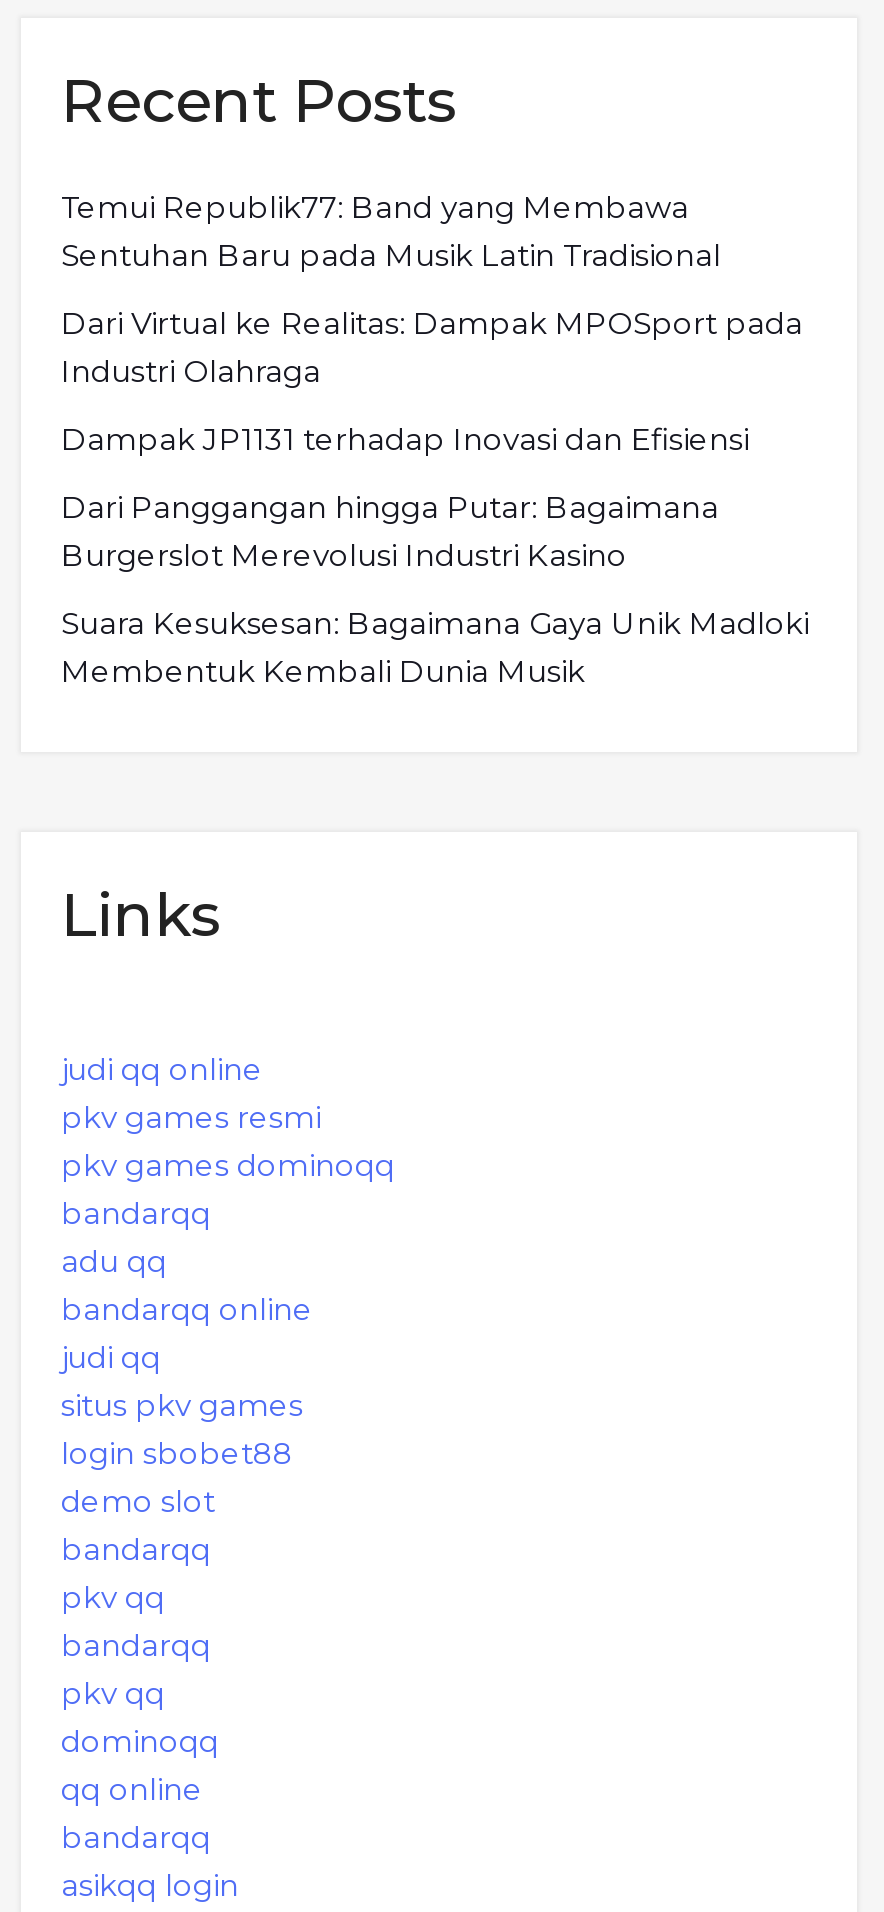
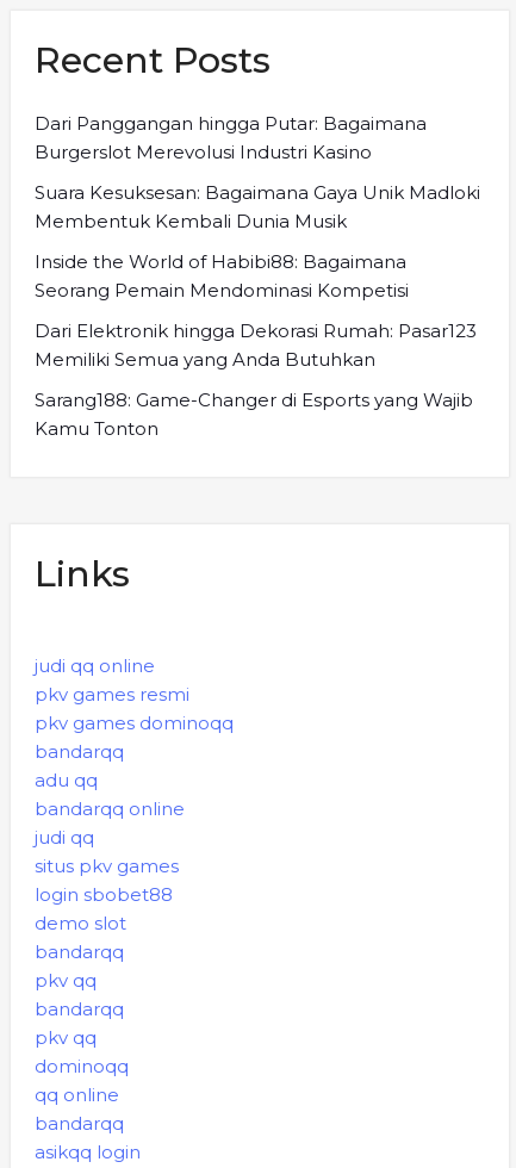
- Temui Republik77: Band yang Membawa
- Sentuhan Baru pada Musik Latin Tradisional
- Dari Virtual ke Realitas: Dampak MPOSport pada
- Industri Olahraga
- Dampak JP1131 terhadap Inovasi dan Efisiensi

moved up: Dari Panggangan hingga Putar: Bagaimana | Burgerslot Merevolusi Industri Kasino | Suara Kesuksesan: Bagaimana Gaya Unik Madloki | Membentuk Kembali Dunia Musik

+ Inside the World of Habibi88: Bagaimana
+ Seorang Pemain Mendominasi Kompetisi
+ Dari Elektronik hingga Dekorasi Rumah: Pasar123
+ Memiliki Semua yang Anda Butuhkan
+ Sarang188: Game-Changer di Esports yang Wajib
+ Kamu Tonton
